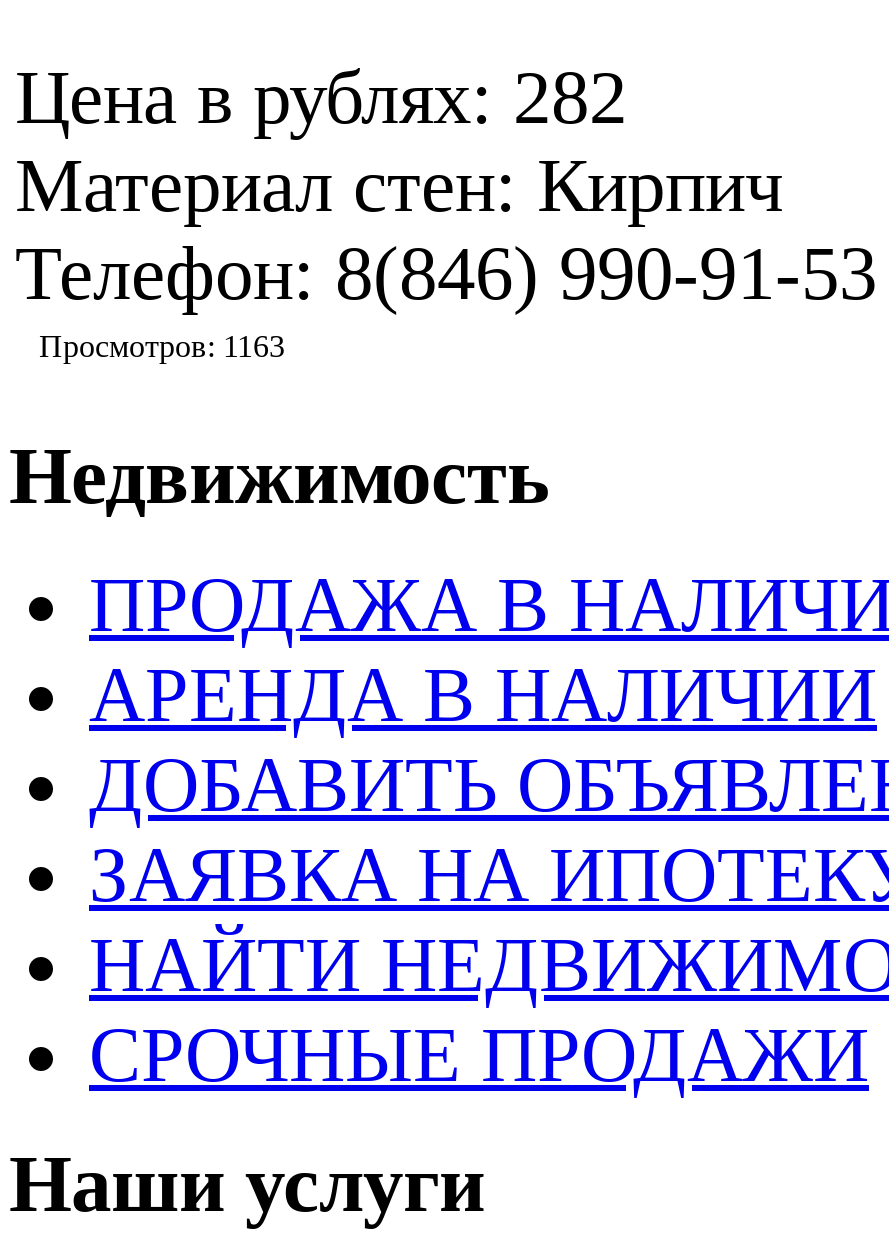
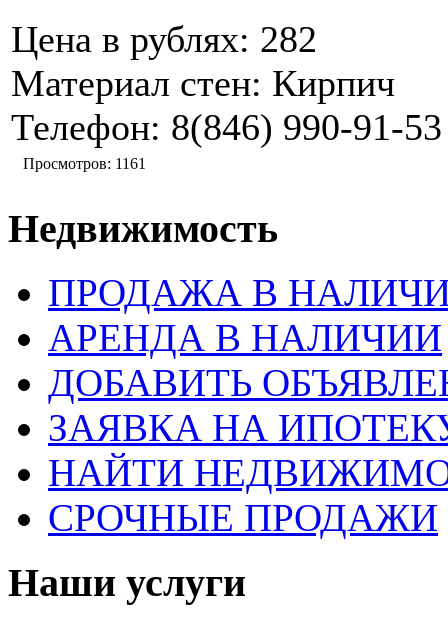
- Просмотров: 1163
+ Просмотров: 1161
